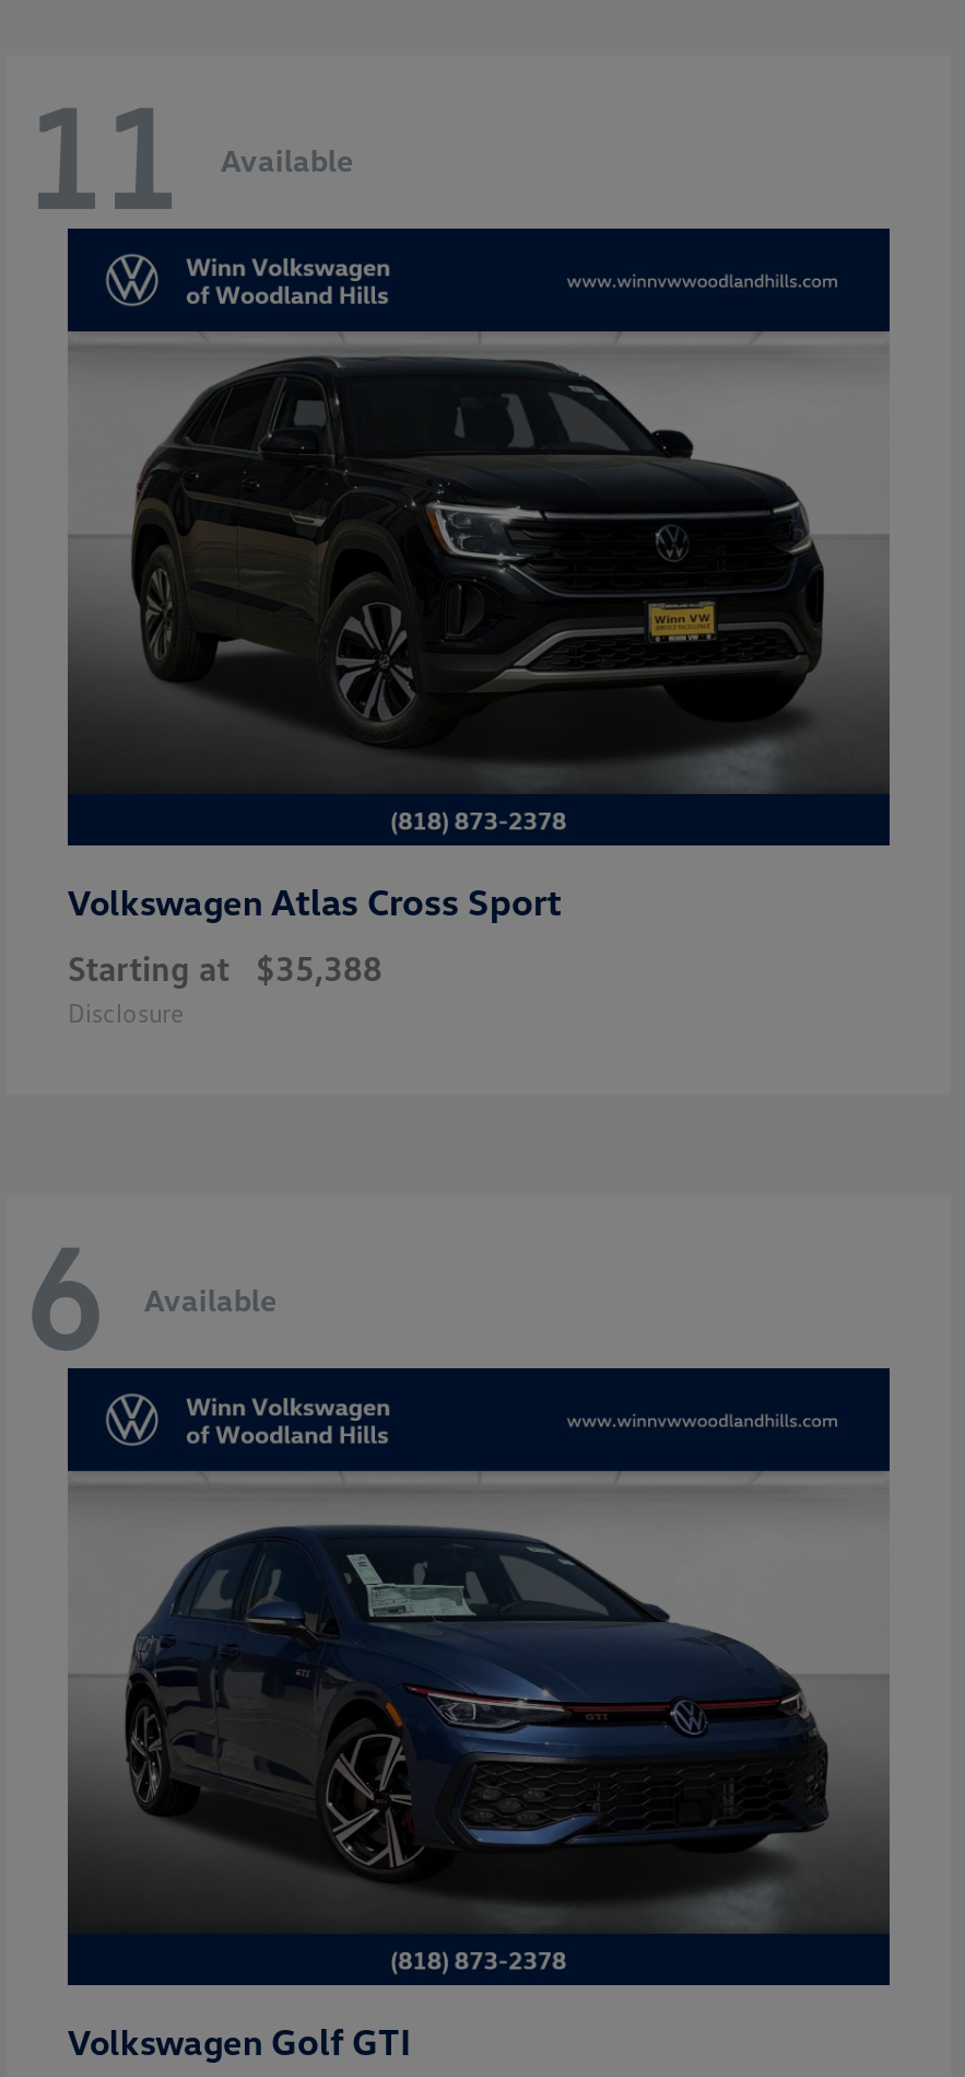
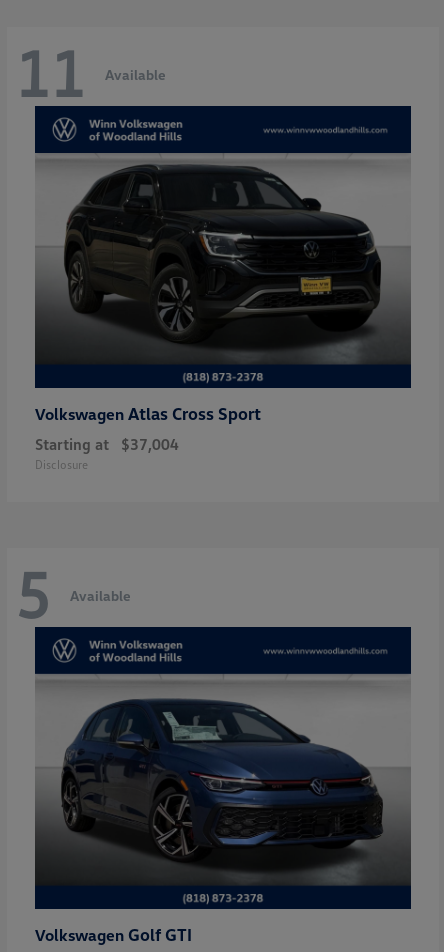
- Starting at $35,388
+ Starting at $37,004

- 6 Available
+ 5 Available
